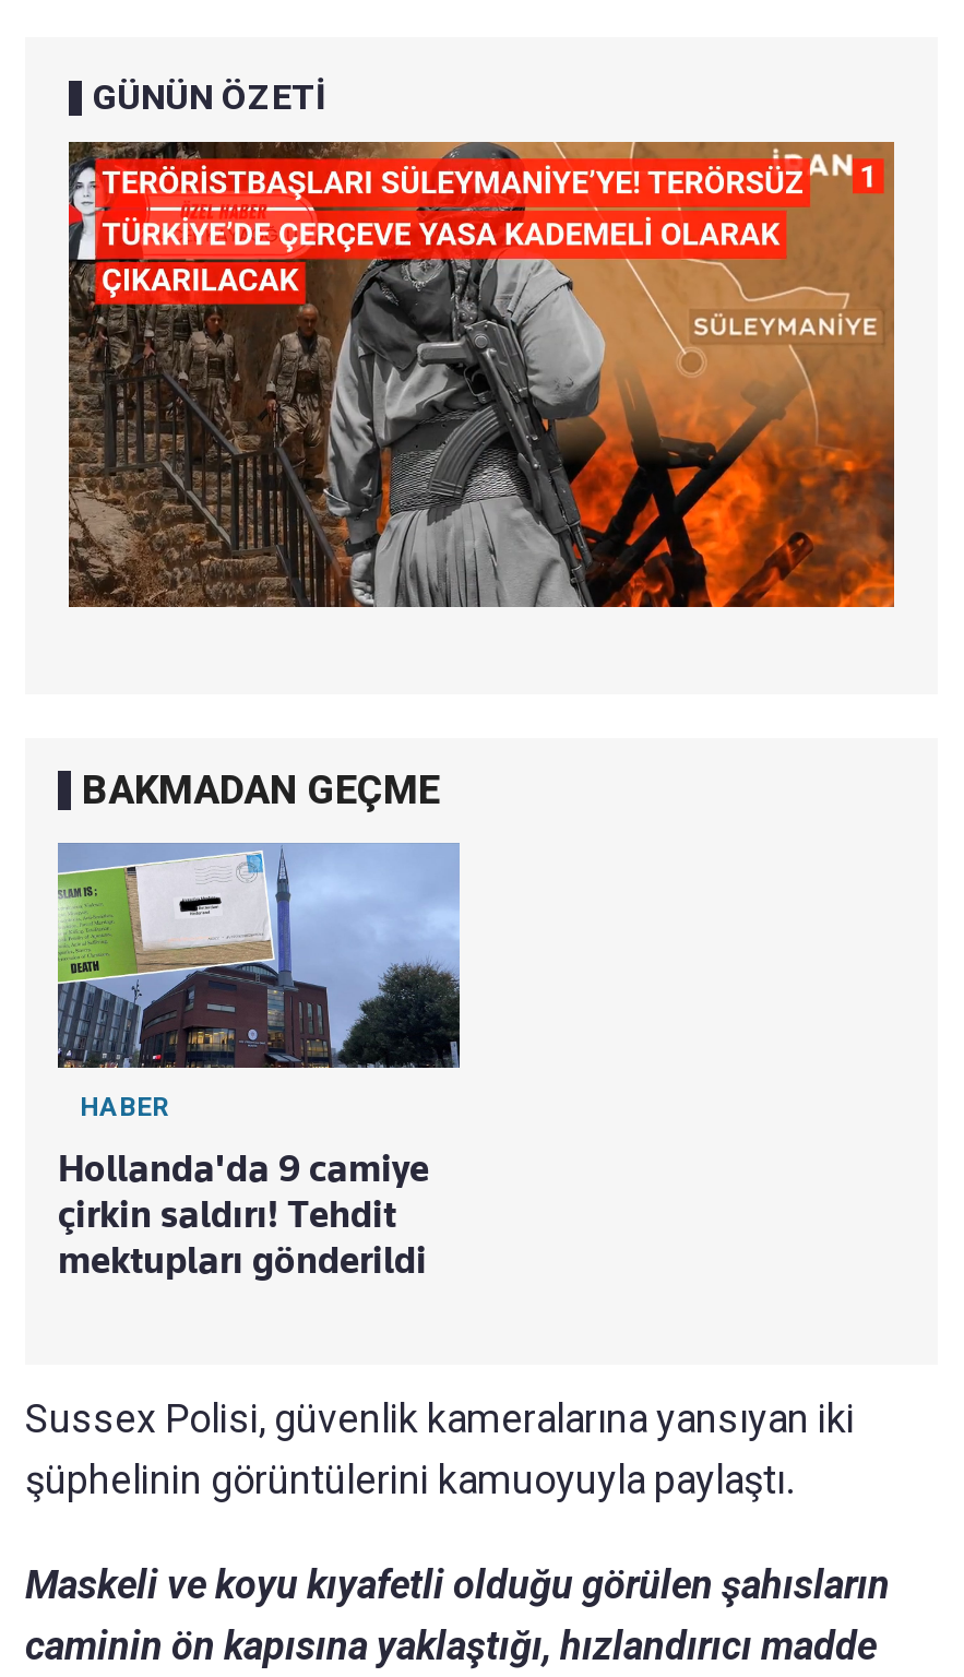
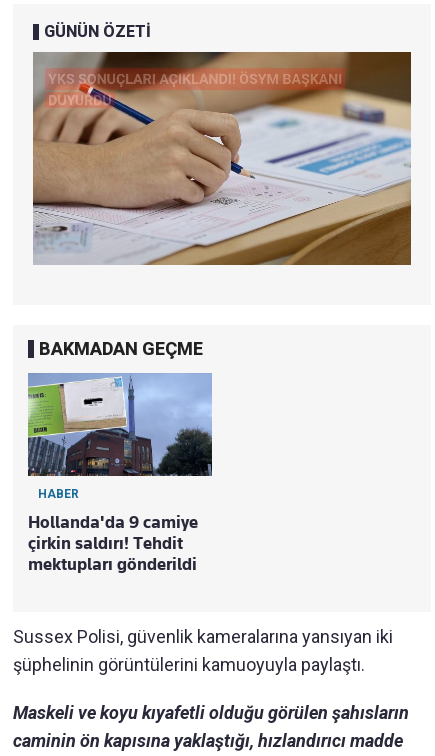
- [image]
+ [image]
